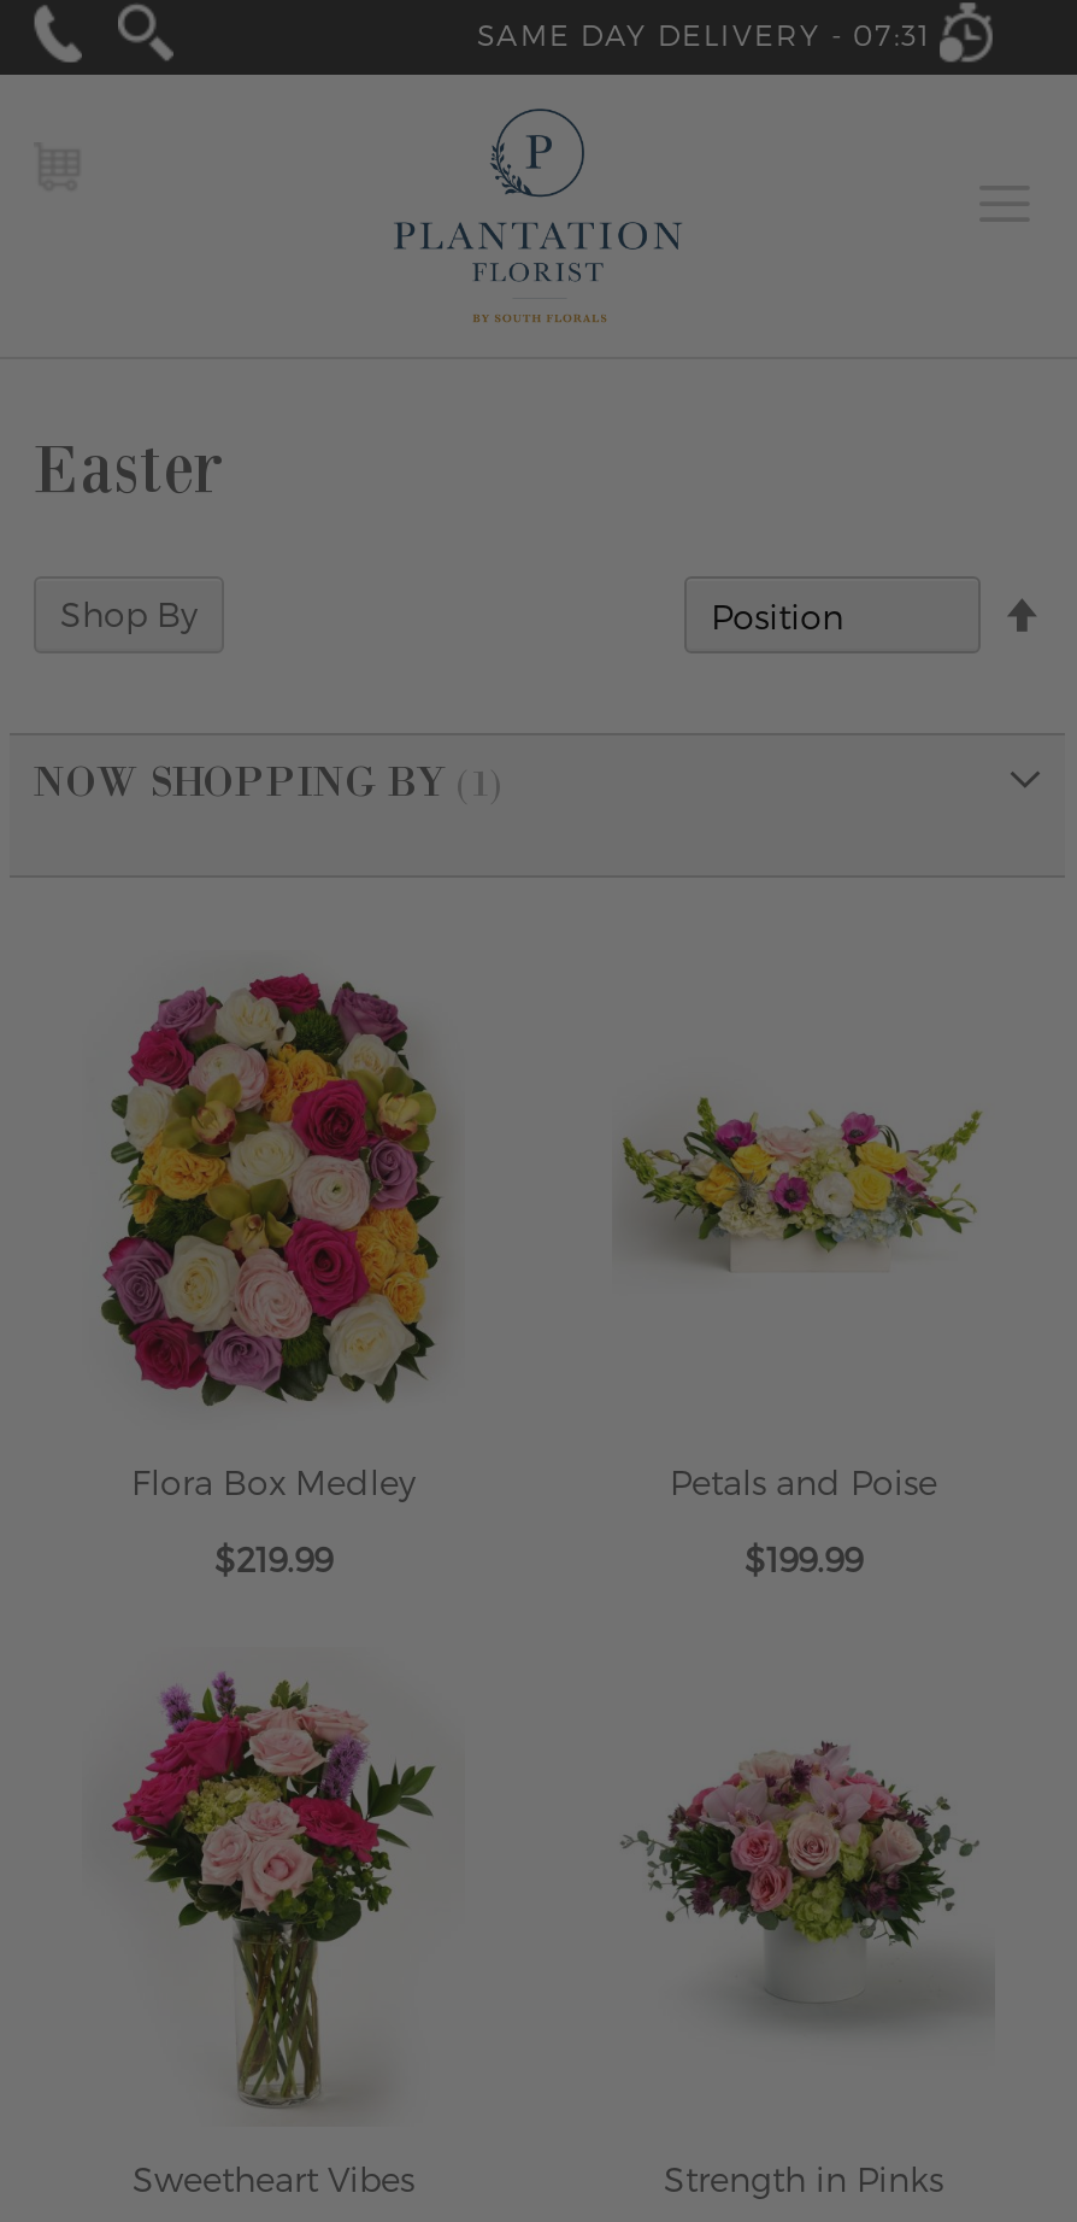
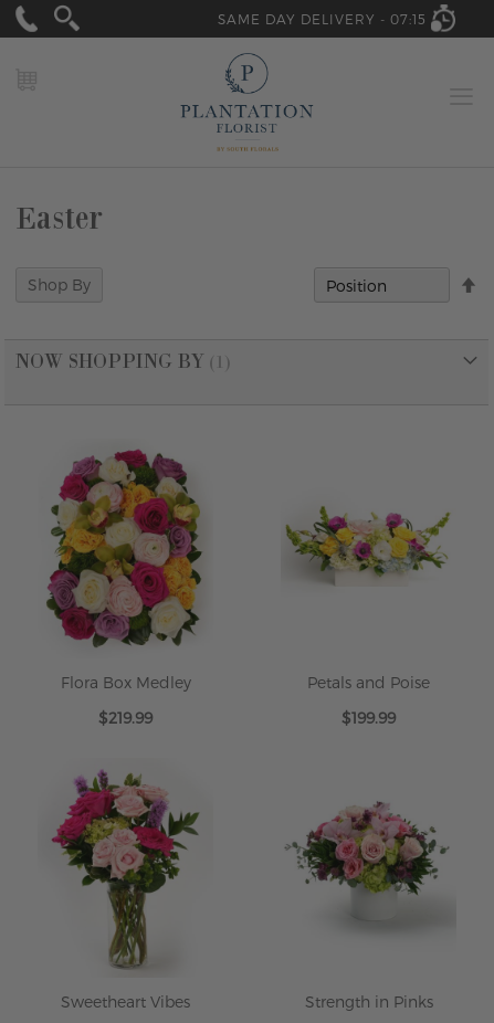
- SAME DAY DELIVERY - 07:31
+ SAME DAY DELIVERY - 07:15
